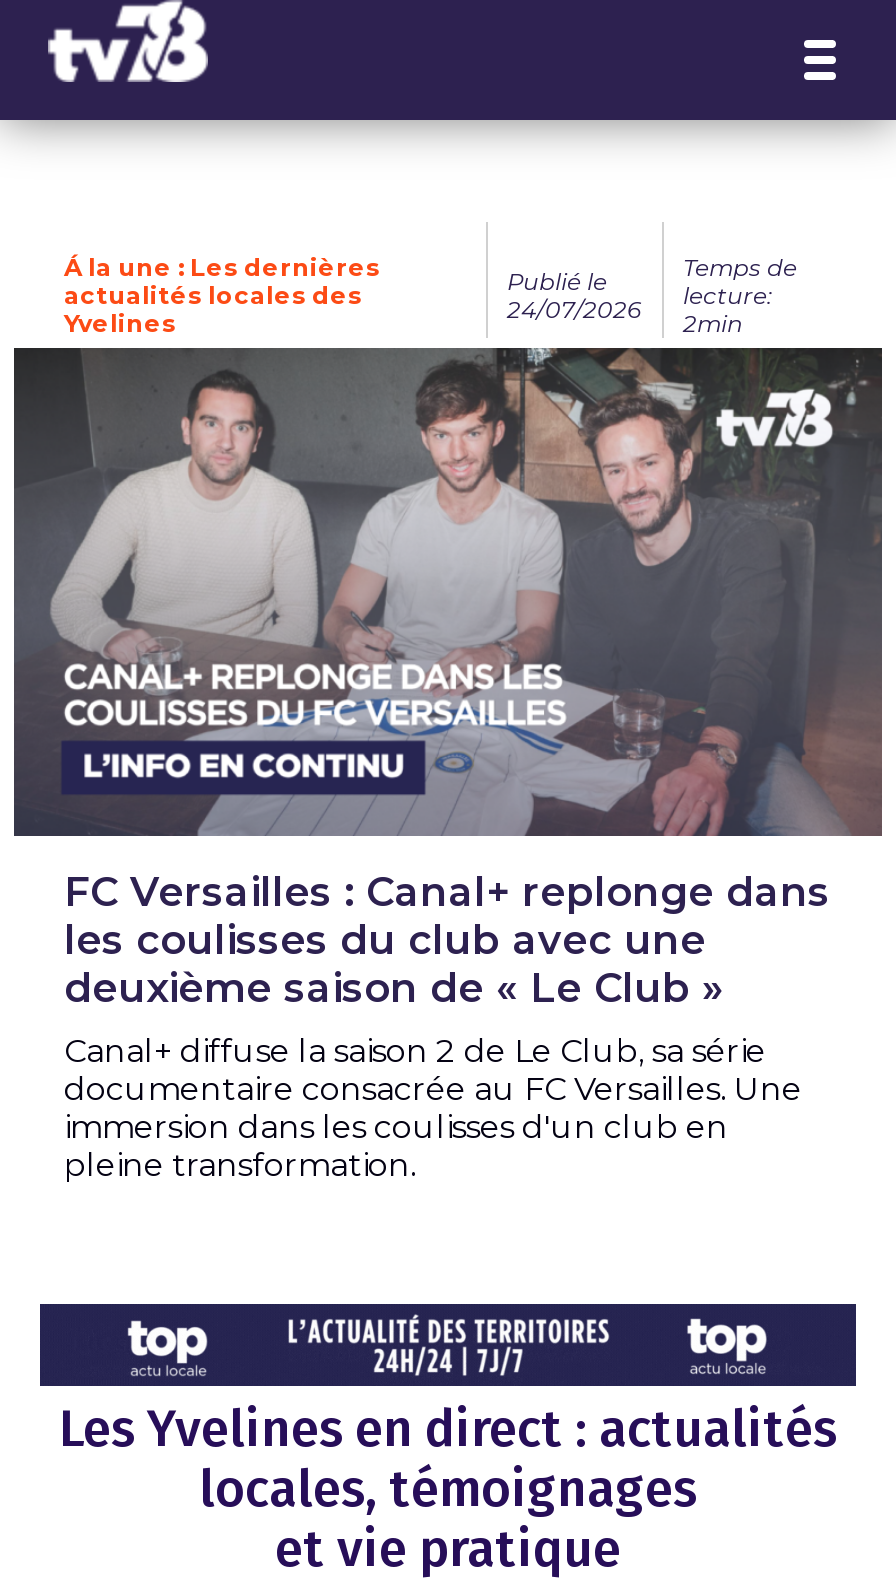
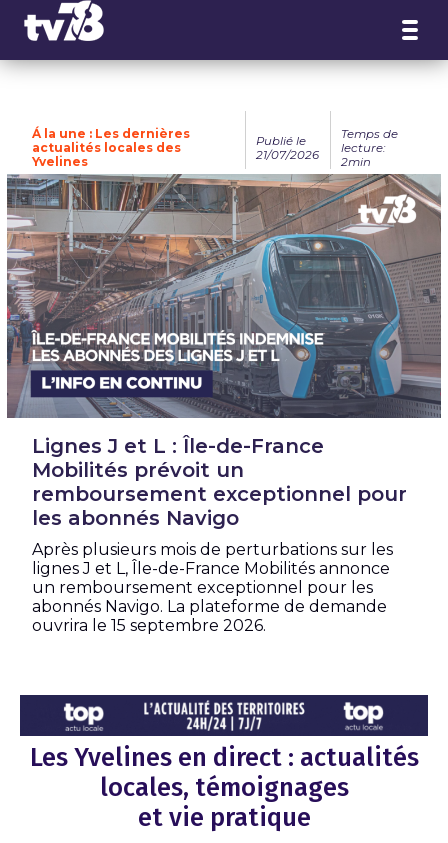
- 24/07/2026 lecture: 2min
+ 21/07/2026 lecture: 2min

- [image]
- FC Versailles : Canal+ replonge dans
- les coulisses du club avec une
- deuxième saison de « Le Club »
- Canal+ diffuse la saison 2 de Le Club, sa série
- documentaire consacrée au FC Versailles. Une
- immersion dans les coulisses d'un club en
- pleine transformation.
+ [image]
+ Lignes J et L : Île-de-France
+ Mobilités prévoit un
+ remboursement exceptionnel pour
+ les abonnés Navigo
+ Après plusieurs mois de perturbations sur les
+ lignes J et L, Île-de-France Mobilités annonce
+ un remboursement exceptionnel pour les
+ abonnés Navigo. La plateforme de demande
+ ouvrira le 15 septembre 2026.
